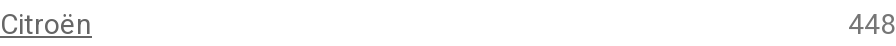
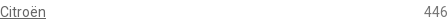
- 448
+ 446
